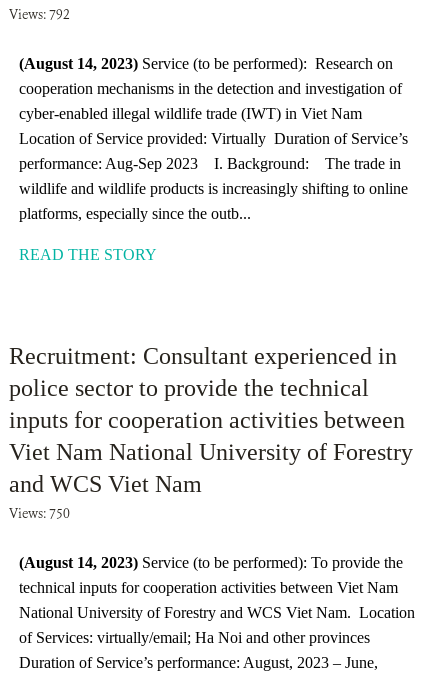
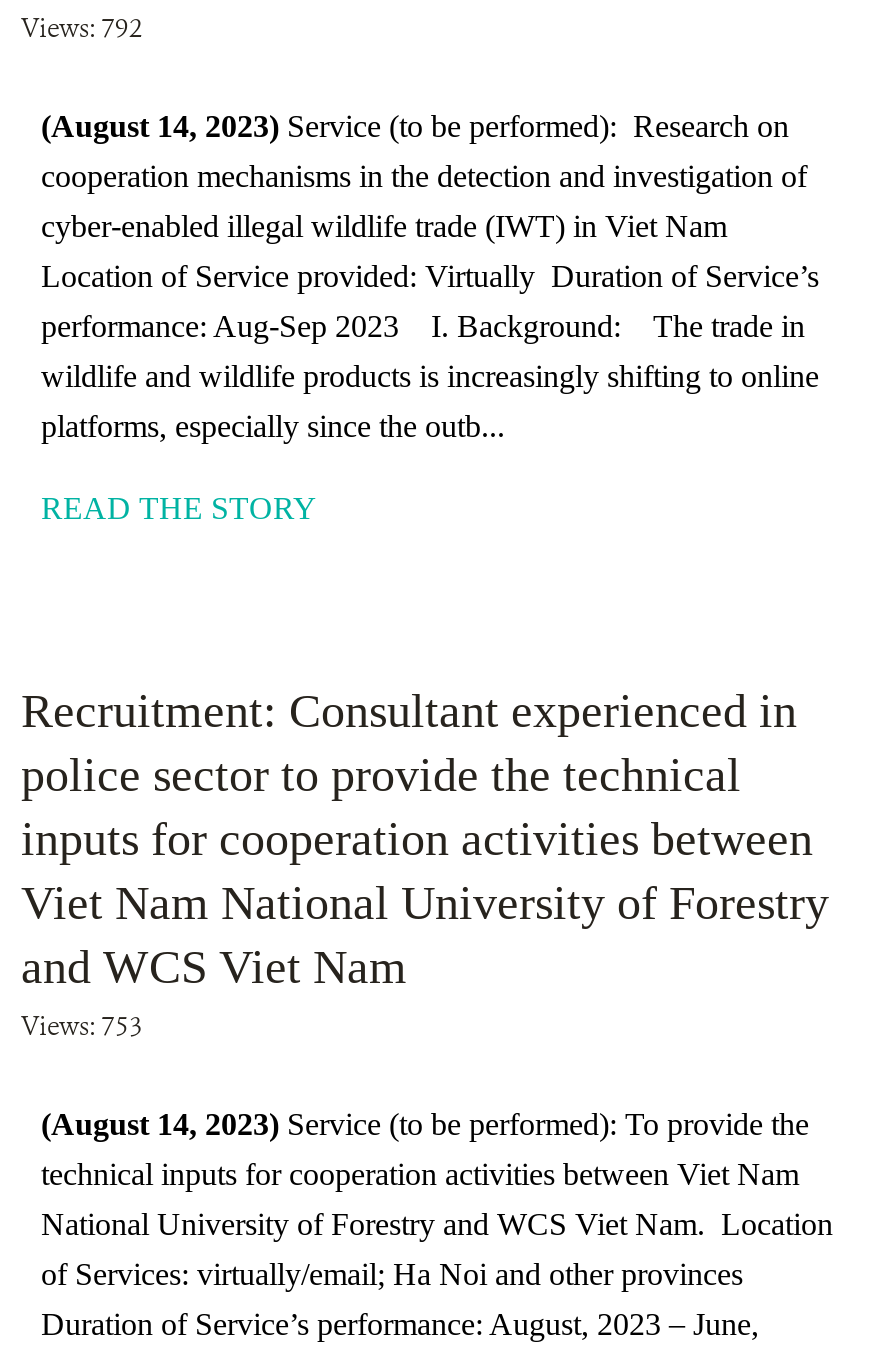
- Views: 750
+ Views: 753
